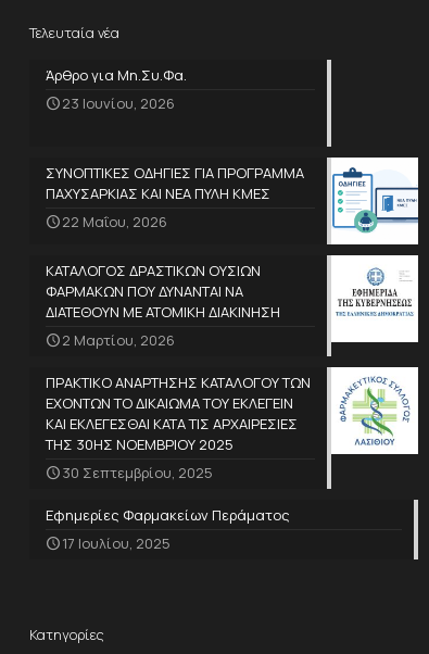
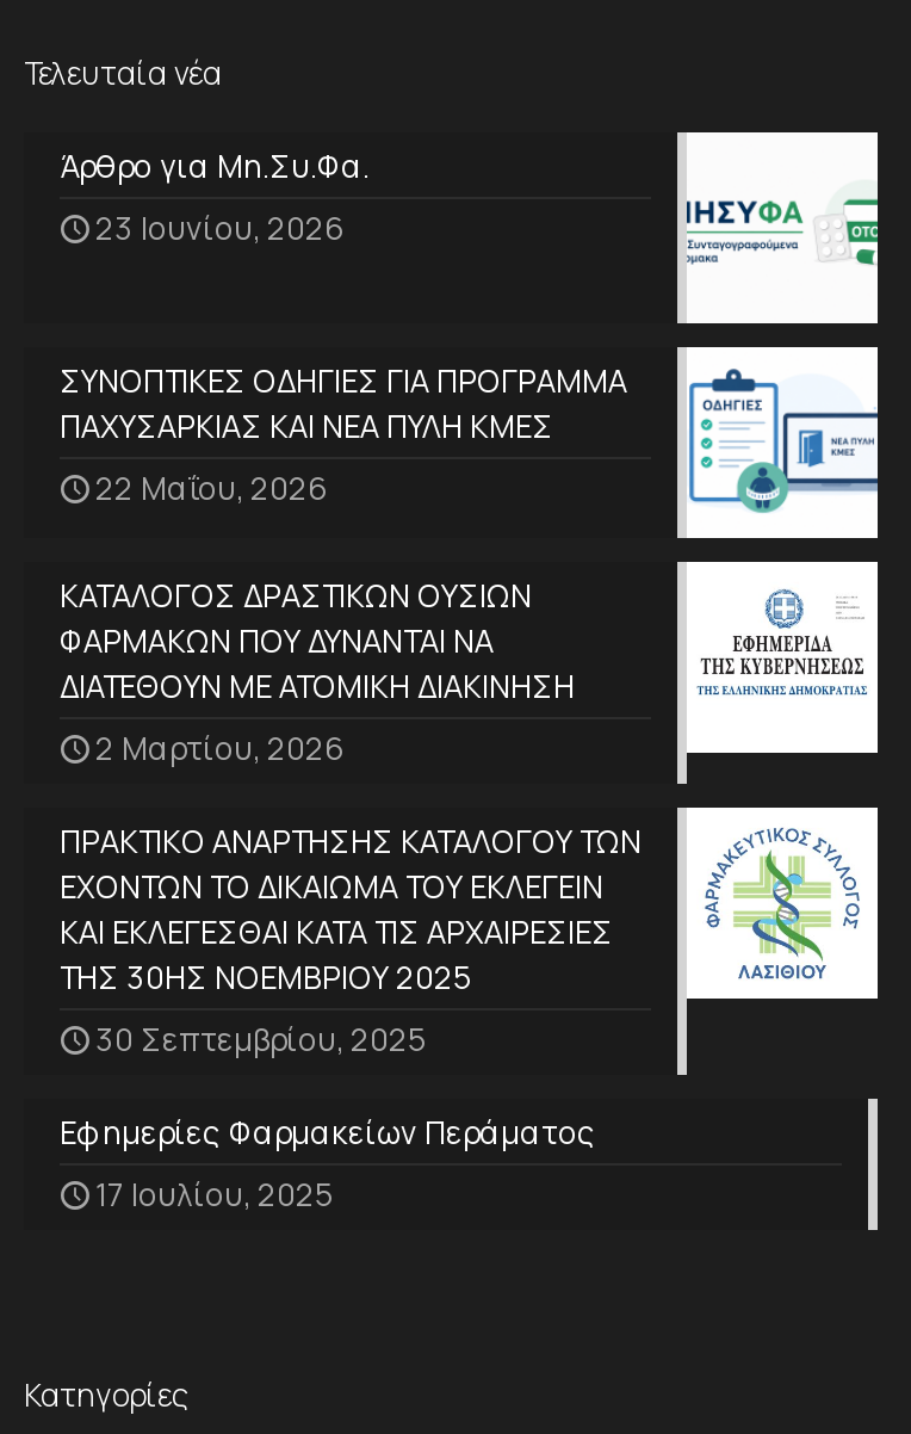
+ [image]
